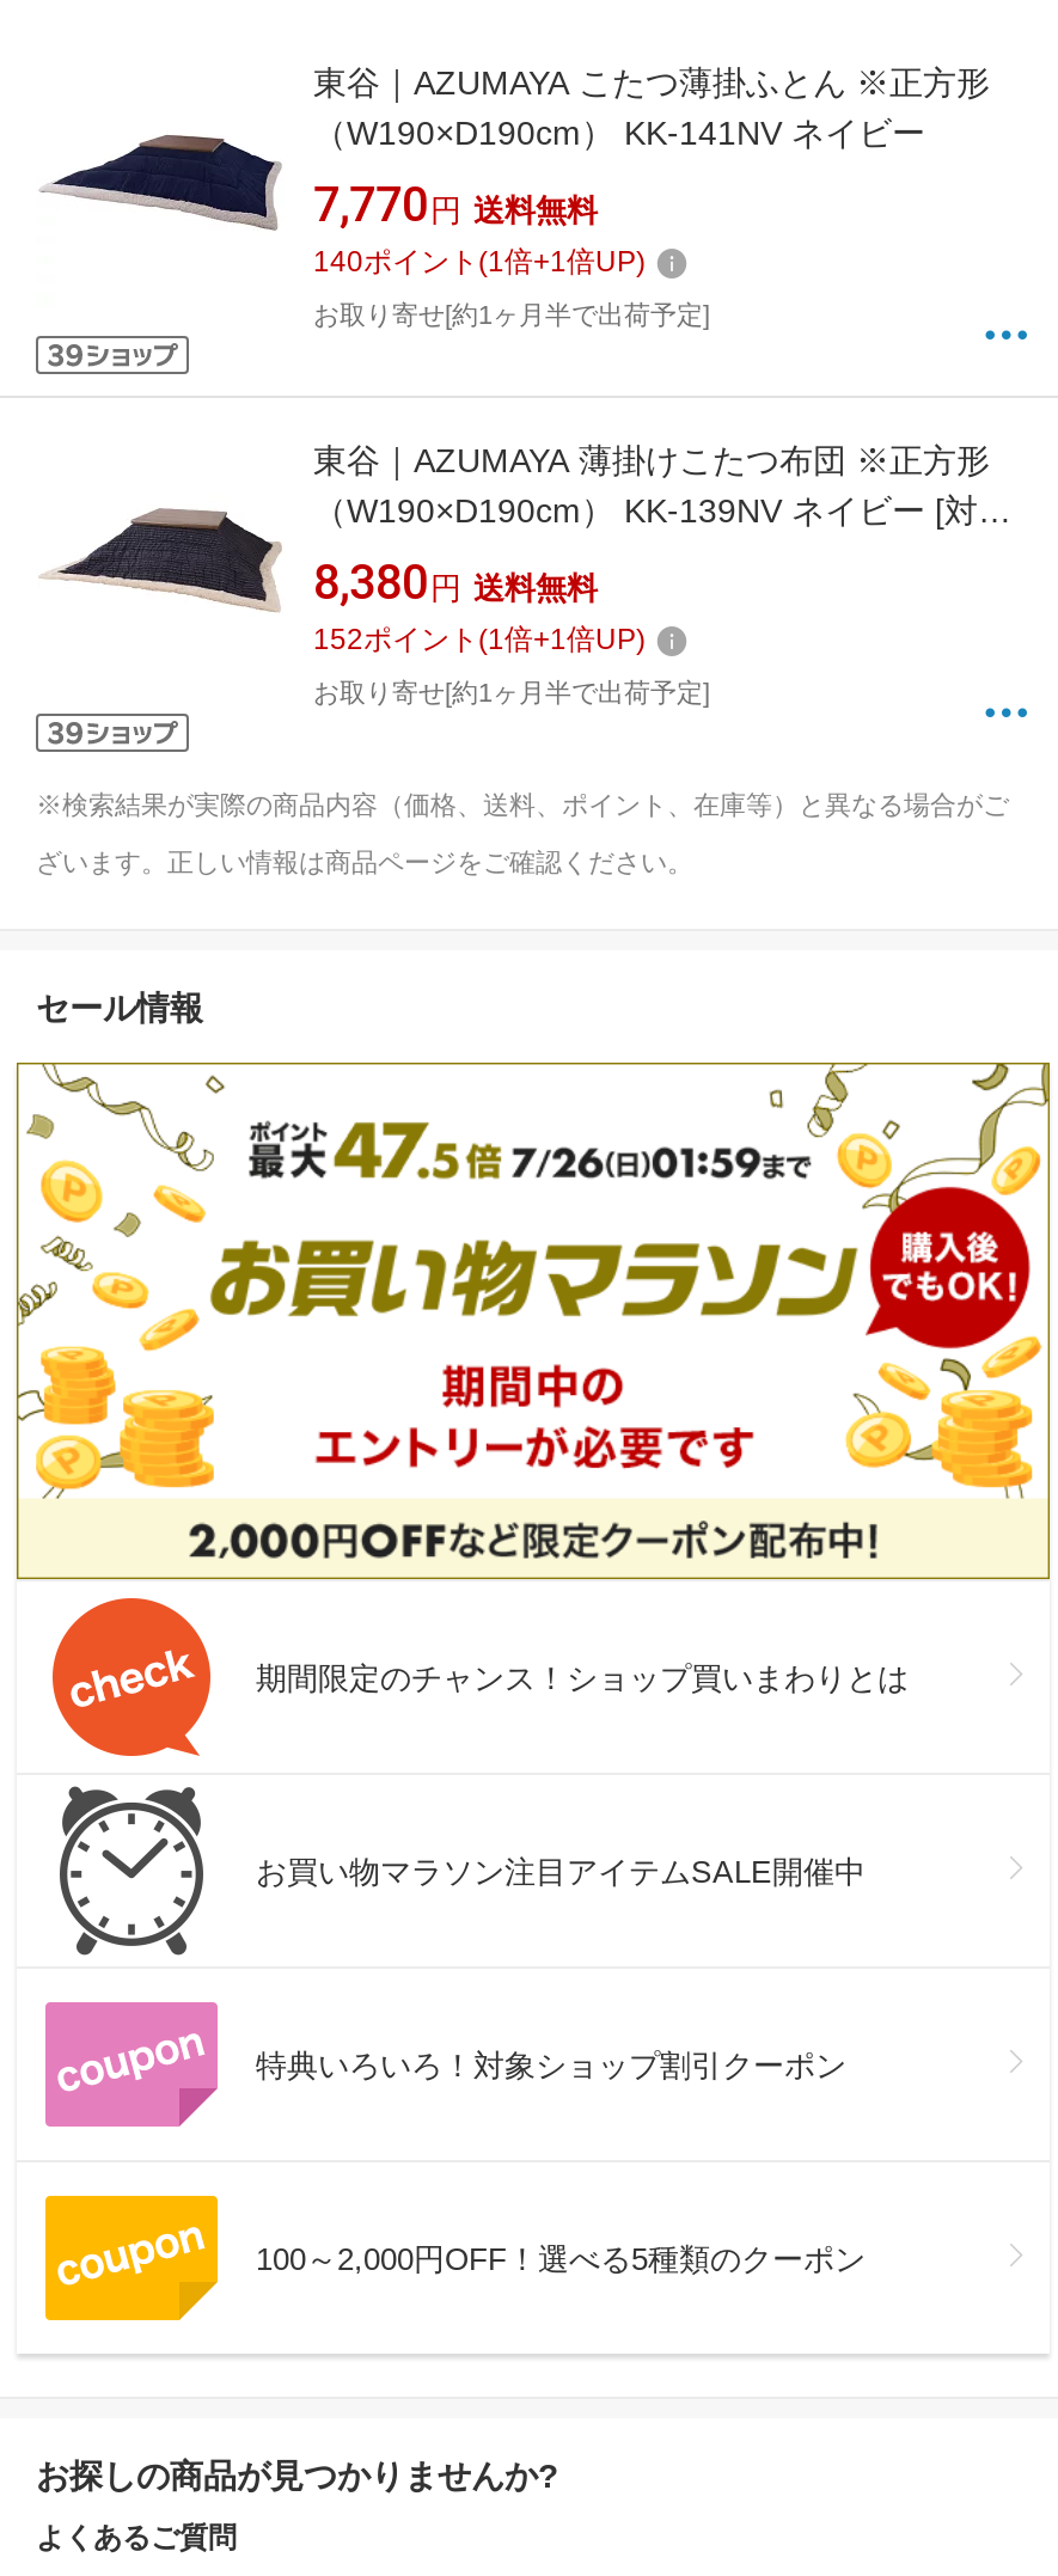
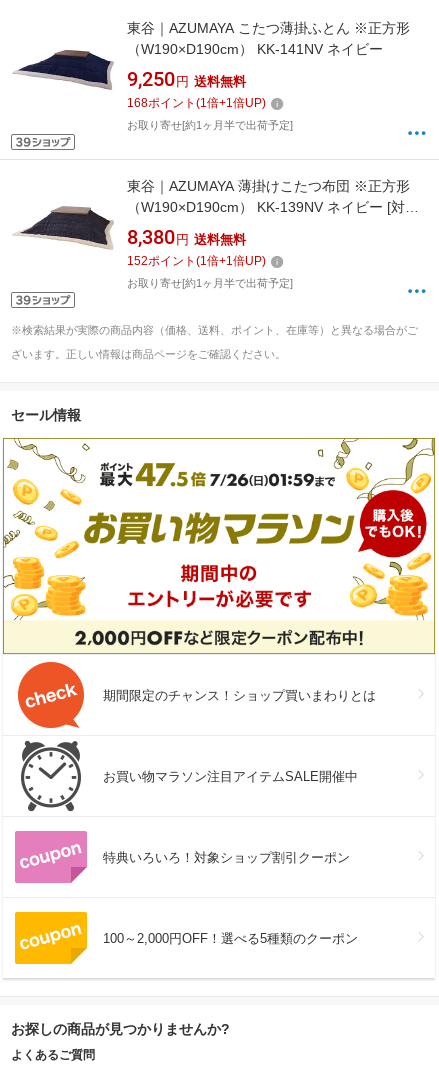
- 7,770円 送料無料
+ 9,250円 送料無料

- 140ポイント(1倍+1倍UP)
+ 168ポイント(1倍+1倍UP)
